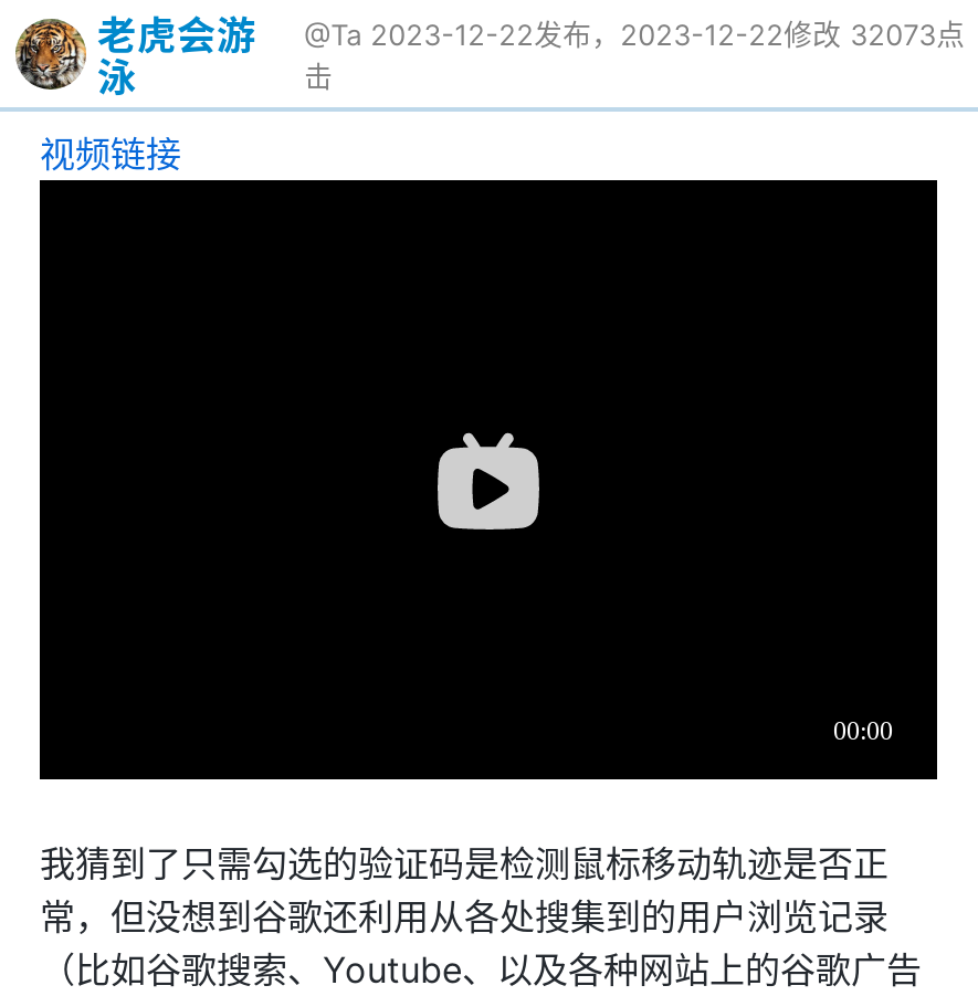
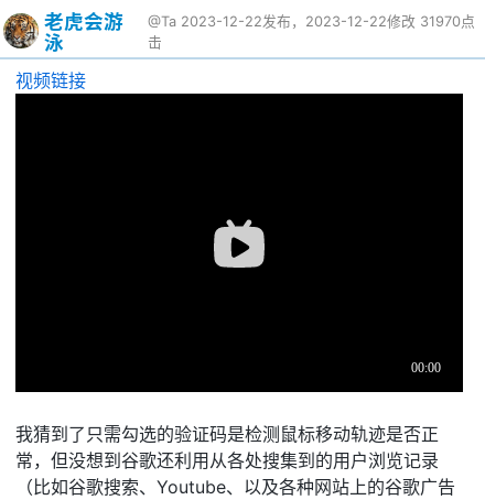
- @Ta 2023-12-22发布，2023-12-22修改32073点
+ @Ta 2023-12-22发布，2023-12-22修改31970点
